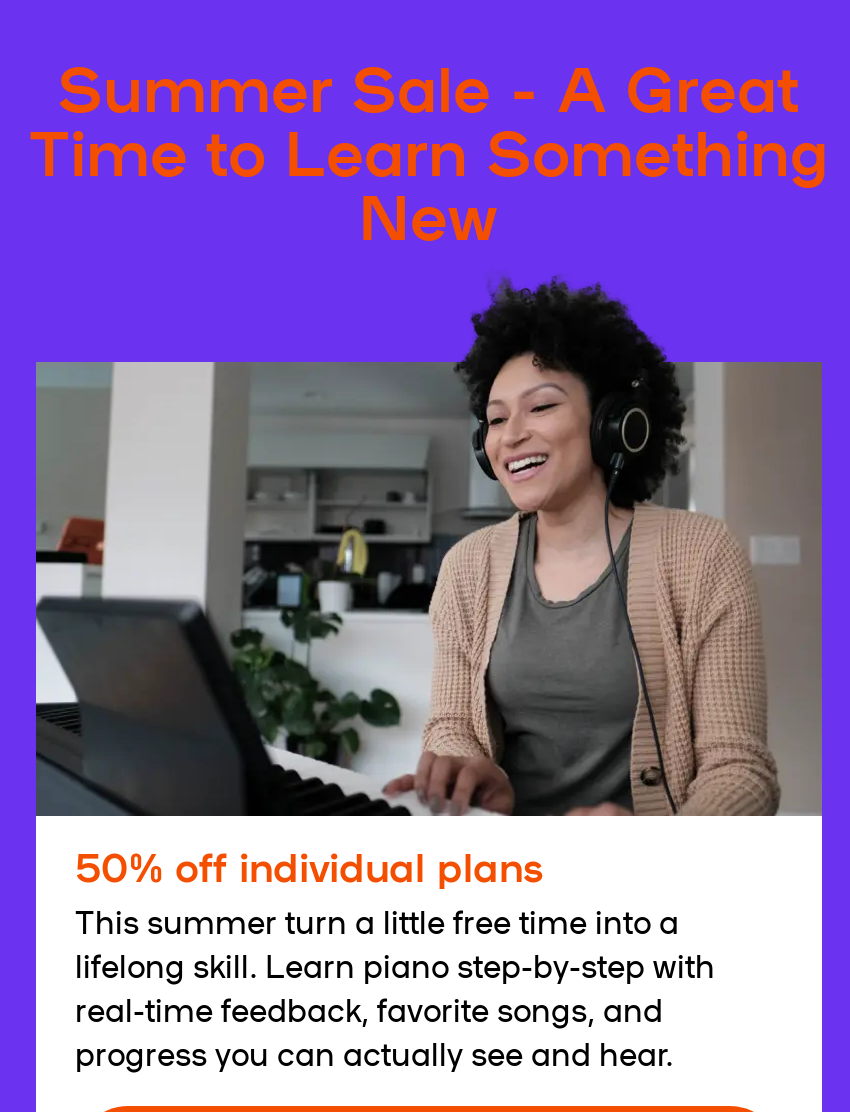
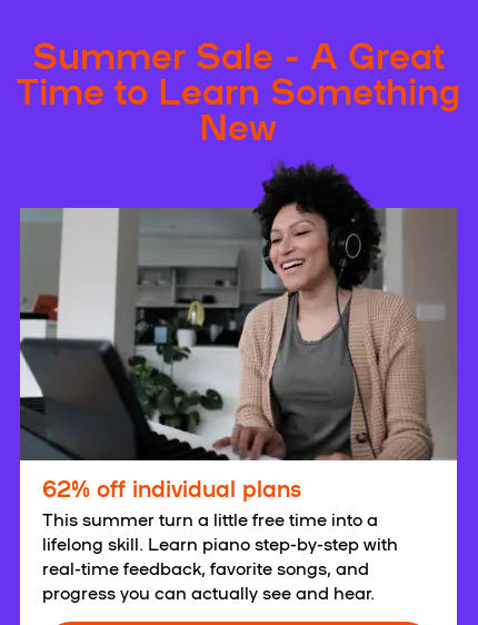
- 50% off individual plans
+ 62% off individual plans
